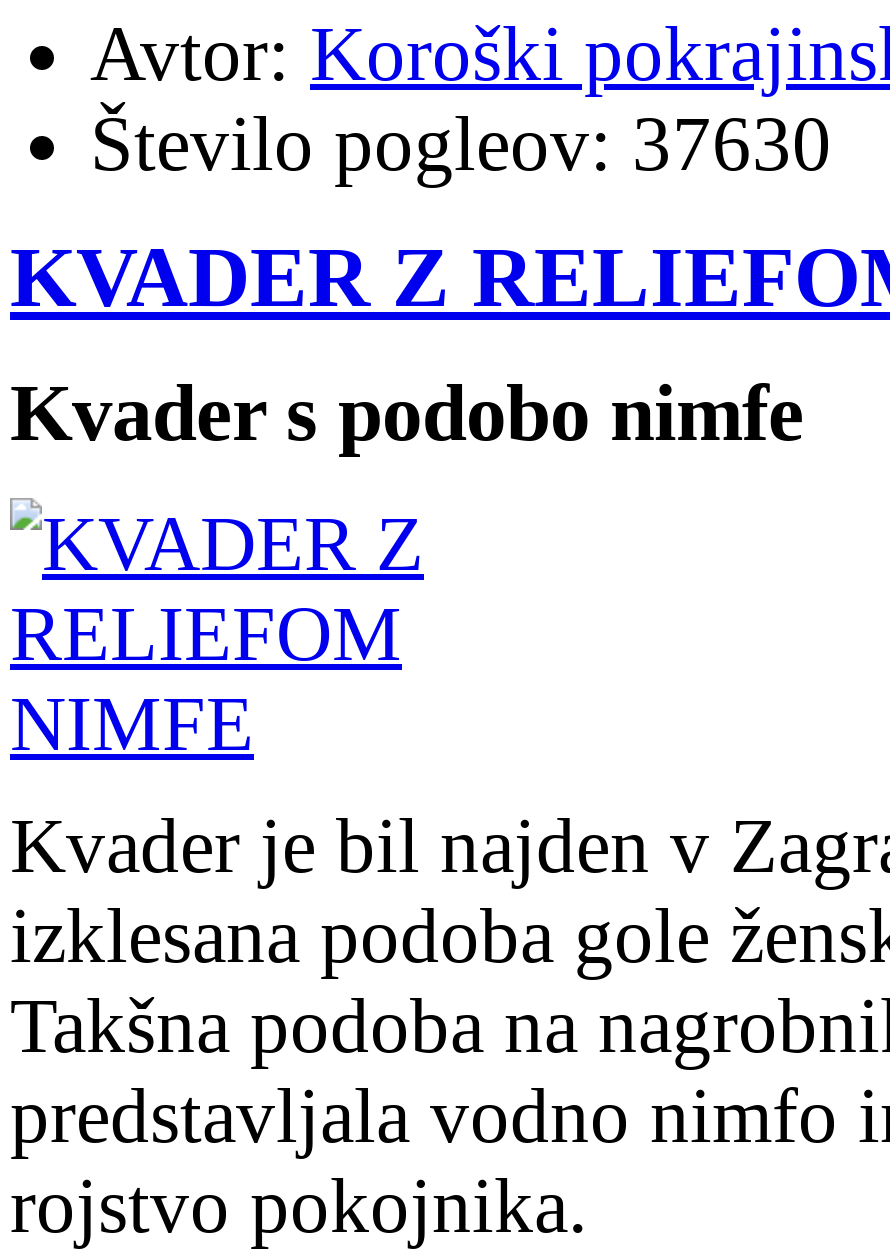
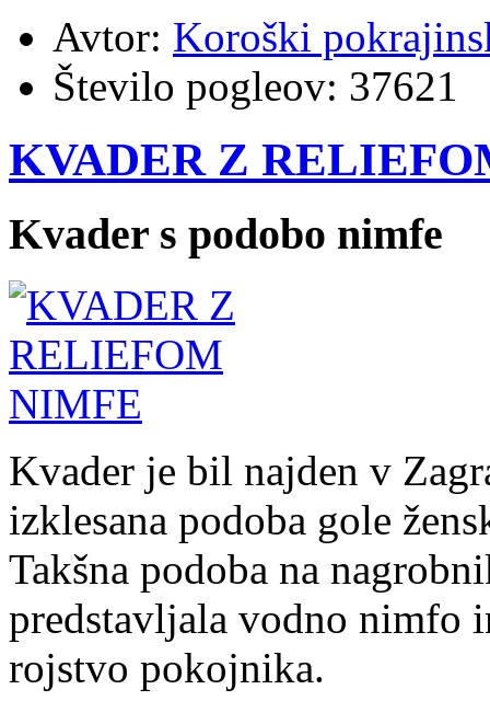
- Število pogleov: 37630
+ Število pogleov: 37621
